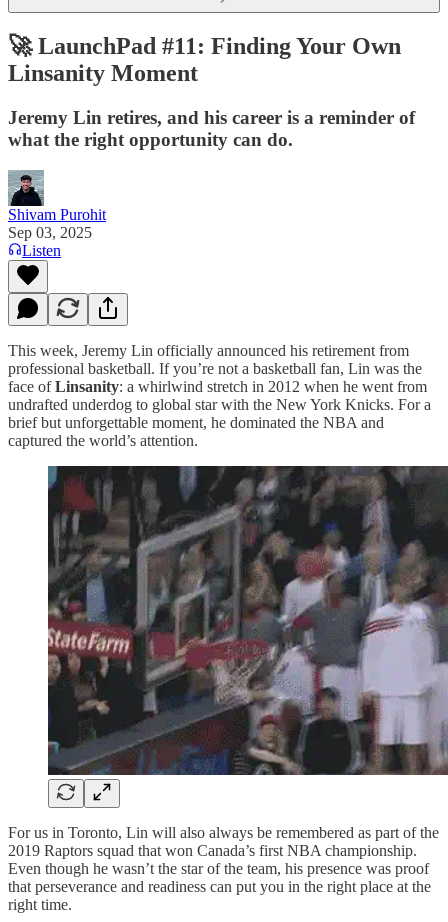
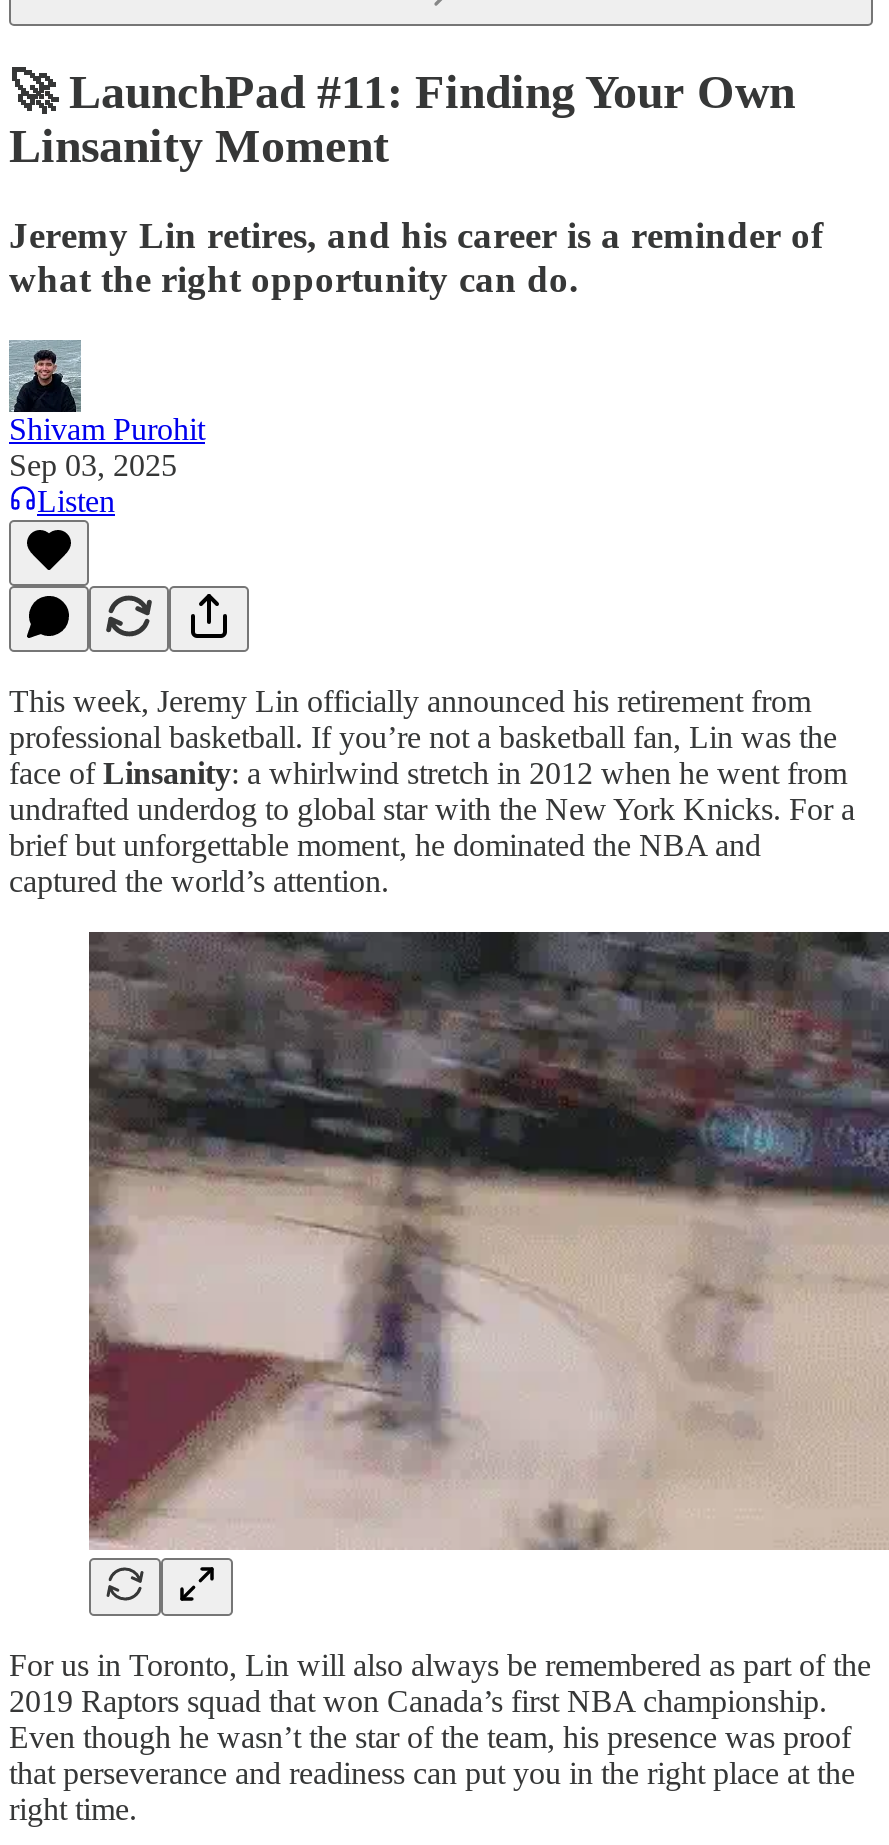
- [image]
+ [image]
